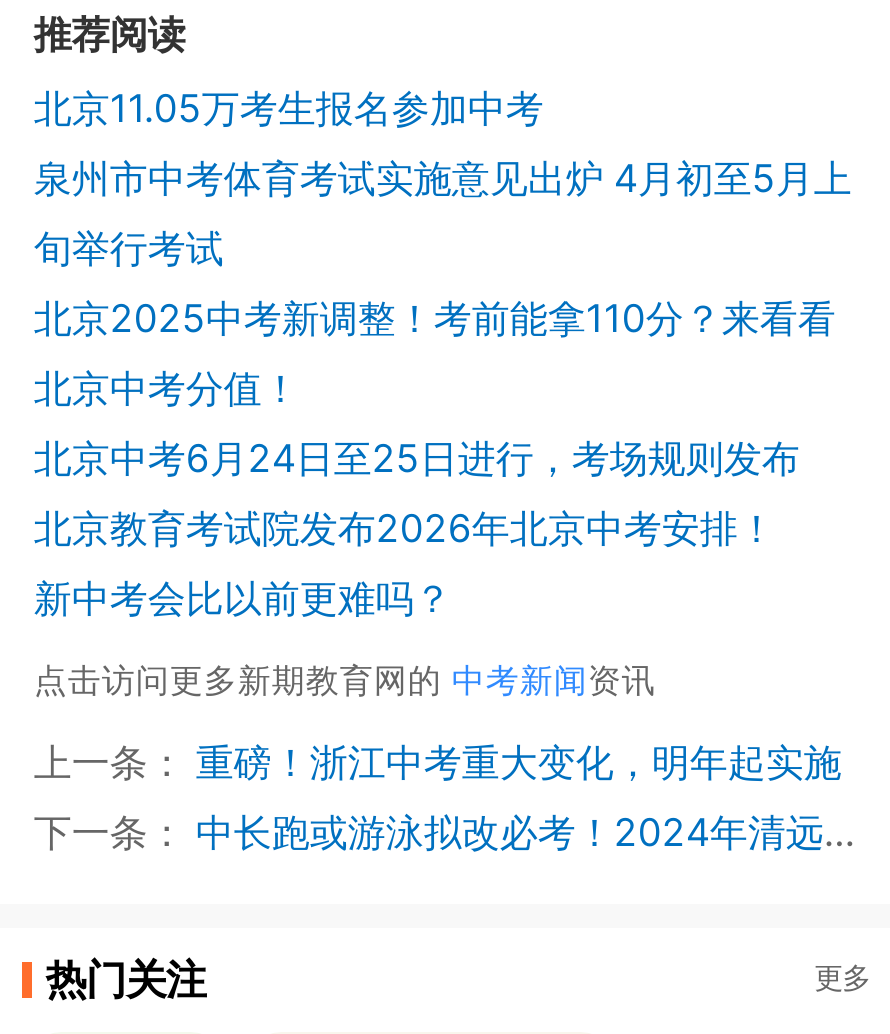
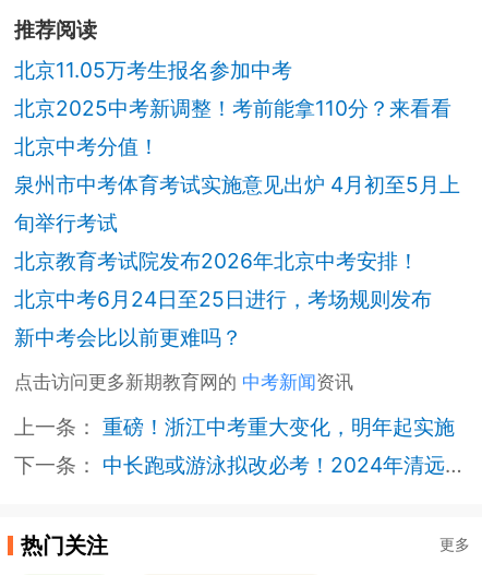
moved down: 泉州市中考体育考试实施意见出炉 4月初至5月上 | 旬举行考试

moved up: 北京2025中考新调整！考前能拿110分？来看看 | 北京中考分值！

moved down: 北京中考6月24日至25日进行，考场规则发布

moved up: 北京教育考试院发布2026年北京中考安排！
